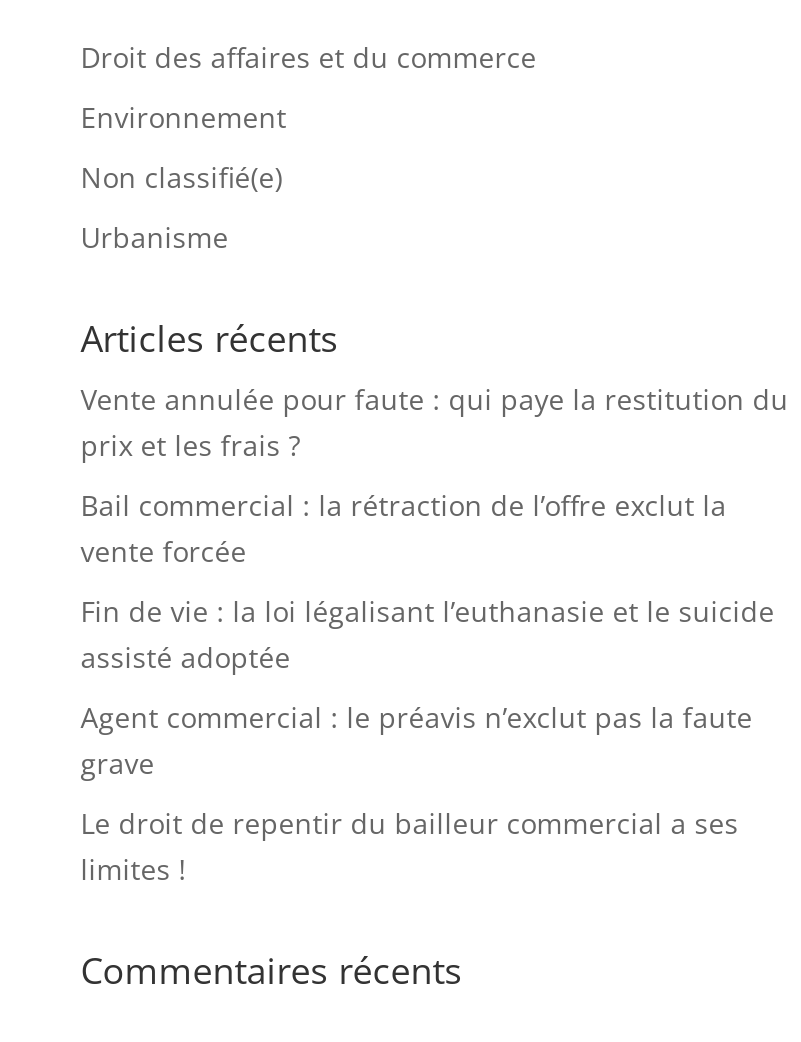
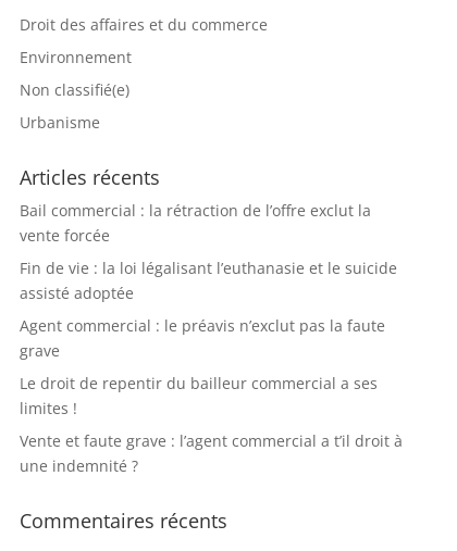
- Vente annulée pour faute : qui paye la restitution du
- prix et les frais ?

moved up: Bail commercial : la rétraction de l’offre exclut la | vente forcée | Fin de vie : la loi légalisant l’euthanasie et le suicide | assisté adoptée | Agent commercial : le préavis n’exclut pas la faute | grave | Le droit de repentir du bailleur commercial a ses | limites !

+ Vente et faute grave : l’agent commercial a t’il droit à
+ une indemnité ?
